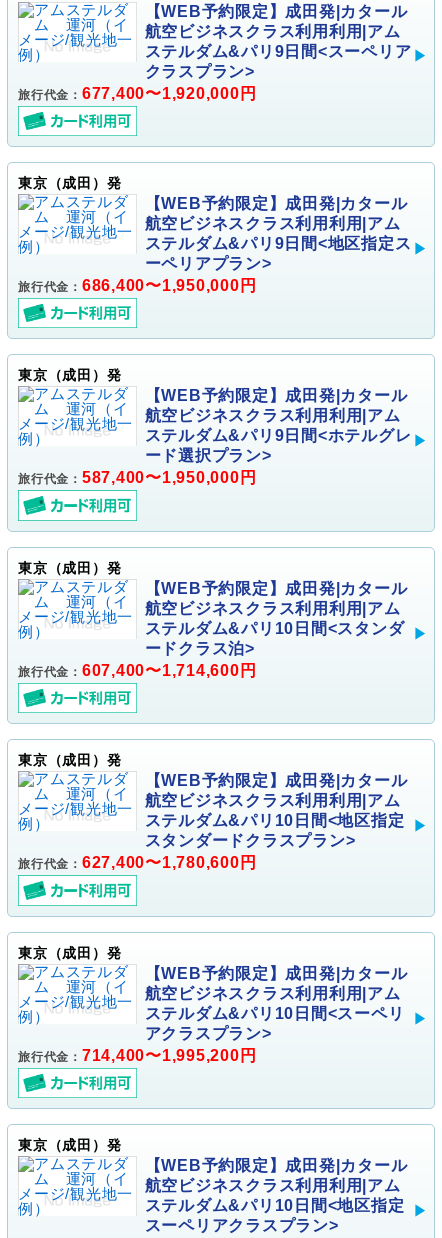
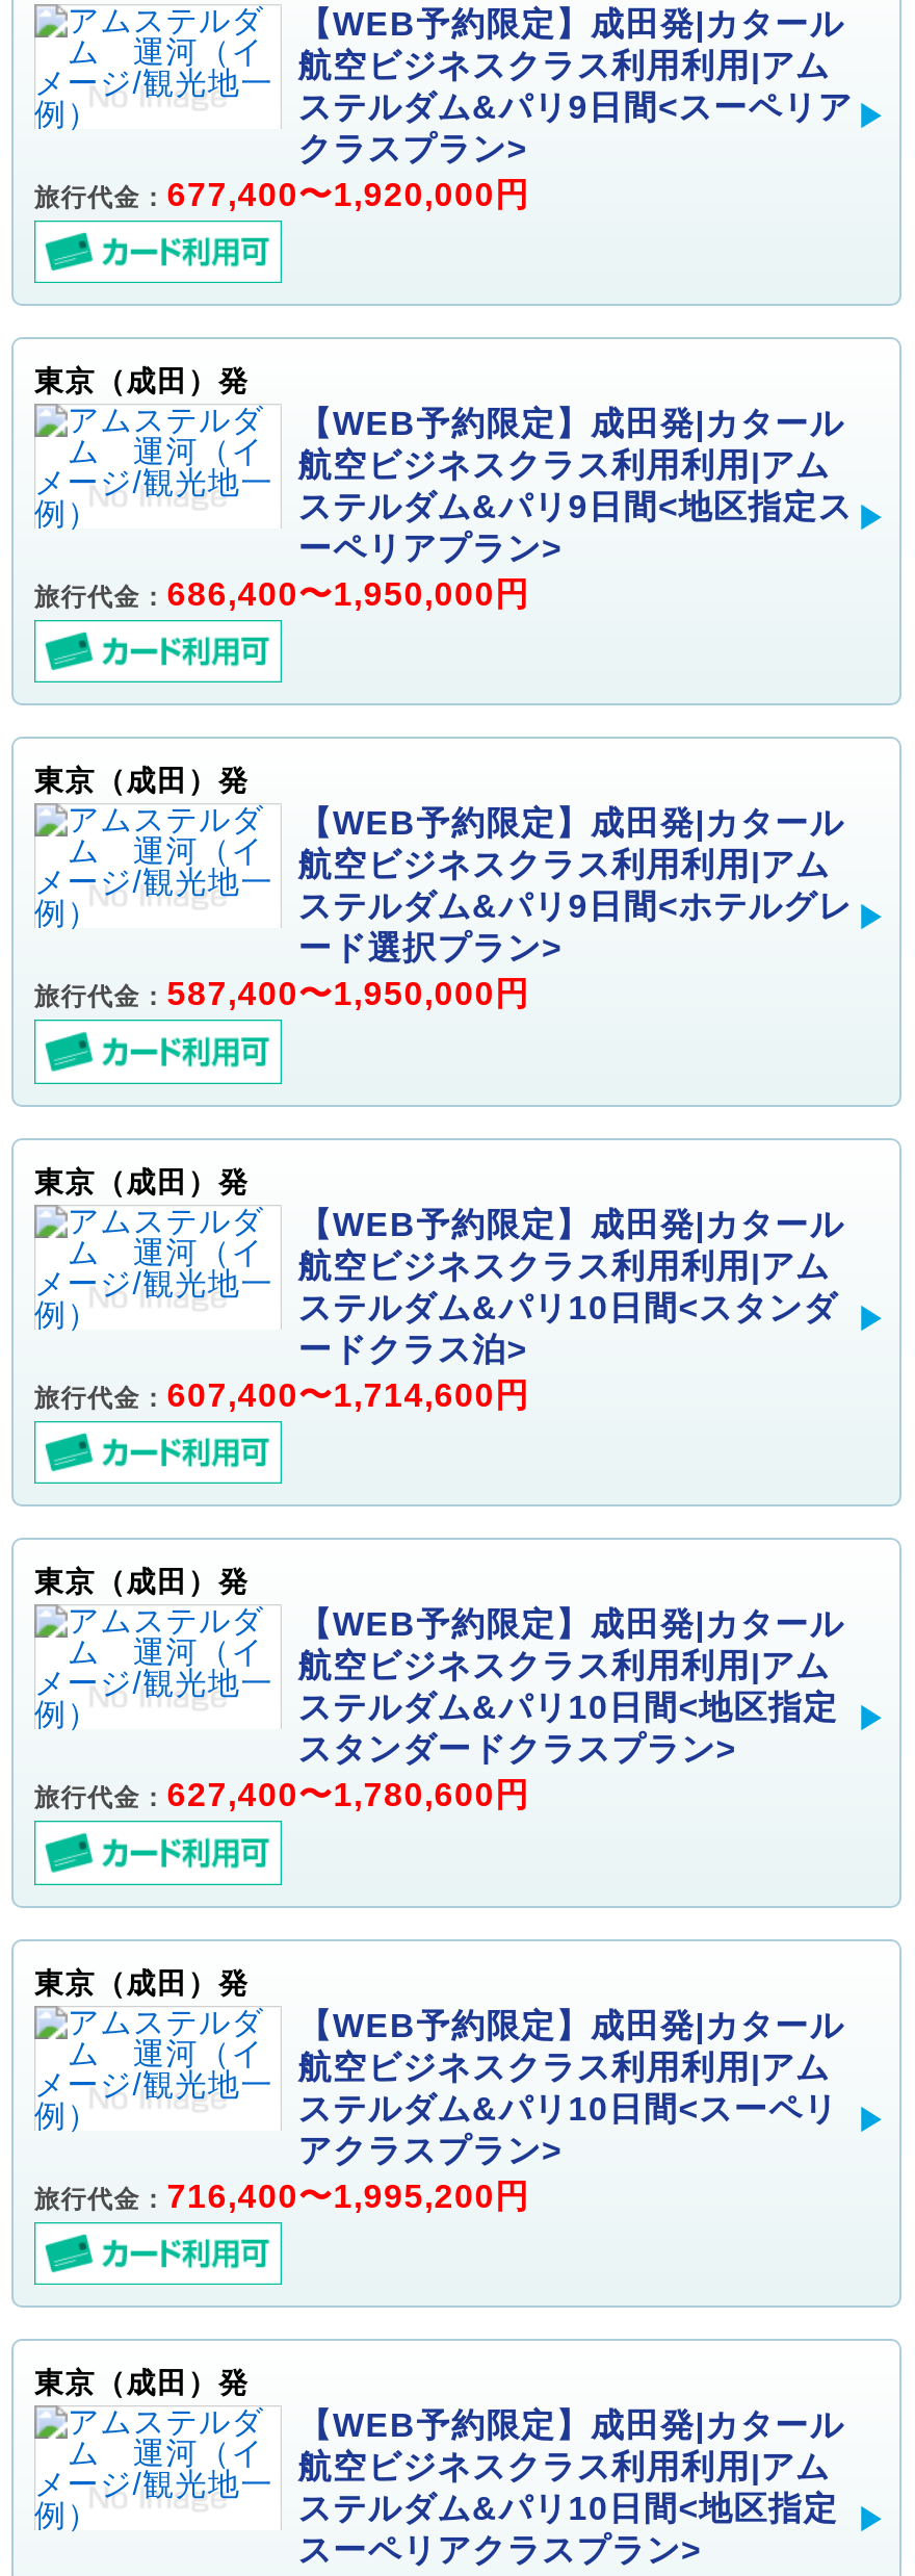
- 旅行代金：714,400〜1,995,200円
+ 旅行代金：716,400〜1,995,200円
